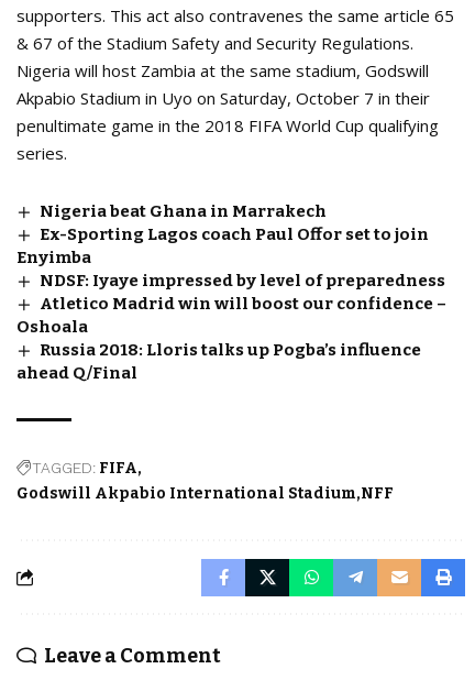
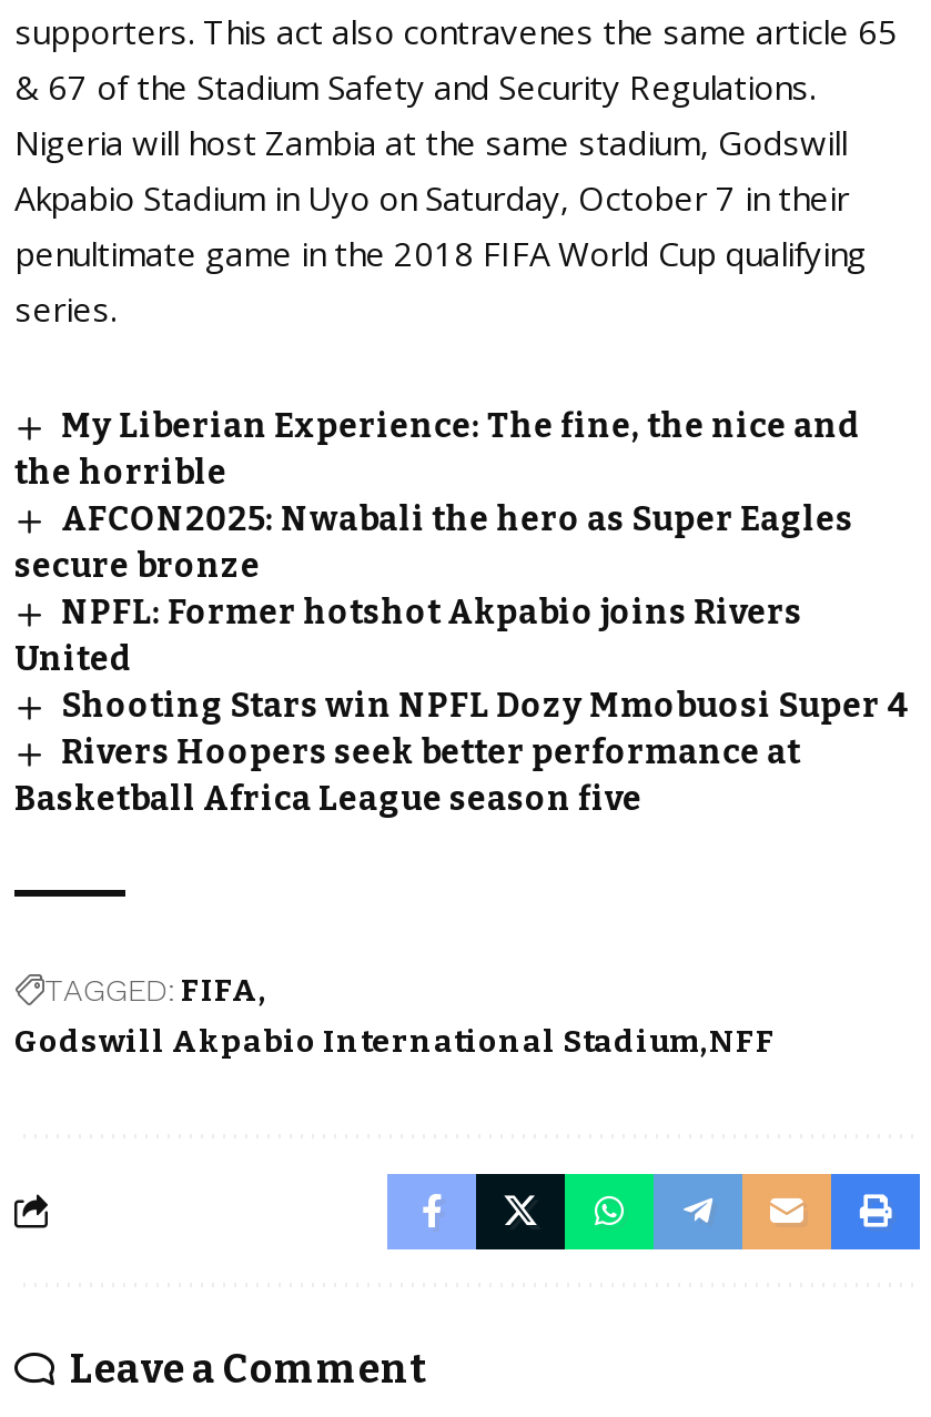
- Nigeria beat Ghana in Marrakech
- Ex-Sporting Lagos coach Paul Offor set to join
- Enyimba
- NDSF: Iyaye impressed by level of preparedness
- Atletico Madrid win will boost our confidence –
- Oshoala
- Russia 2018: Lloris talks up Pogba’s influence
- ahead Q/Final
+ My Liberian Experience: The fine, the nice and
+ the horrible
+ AFCON2025: Nwabali the hero as Super Eagles
+ secure bronze
+ NPFL: Former hotshot Akpabio joins Rivers
+ United
+ Shooting Stars win NPFL Dozy Mmobuosi Super 4
+ Rivers Hoopers seek better performance at
+ Basketball Africa League season five
